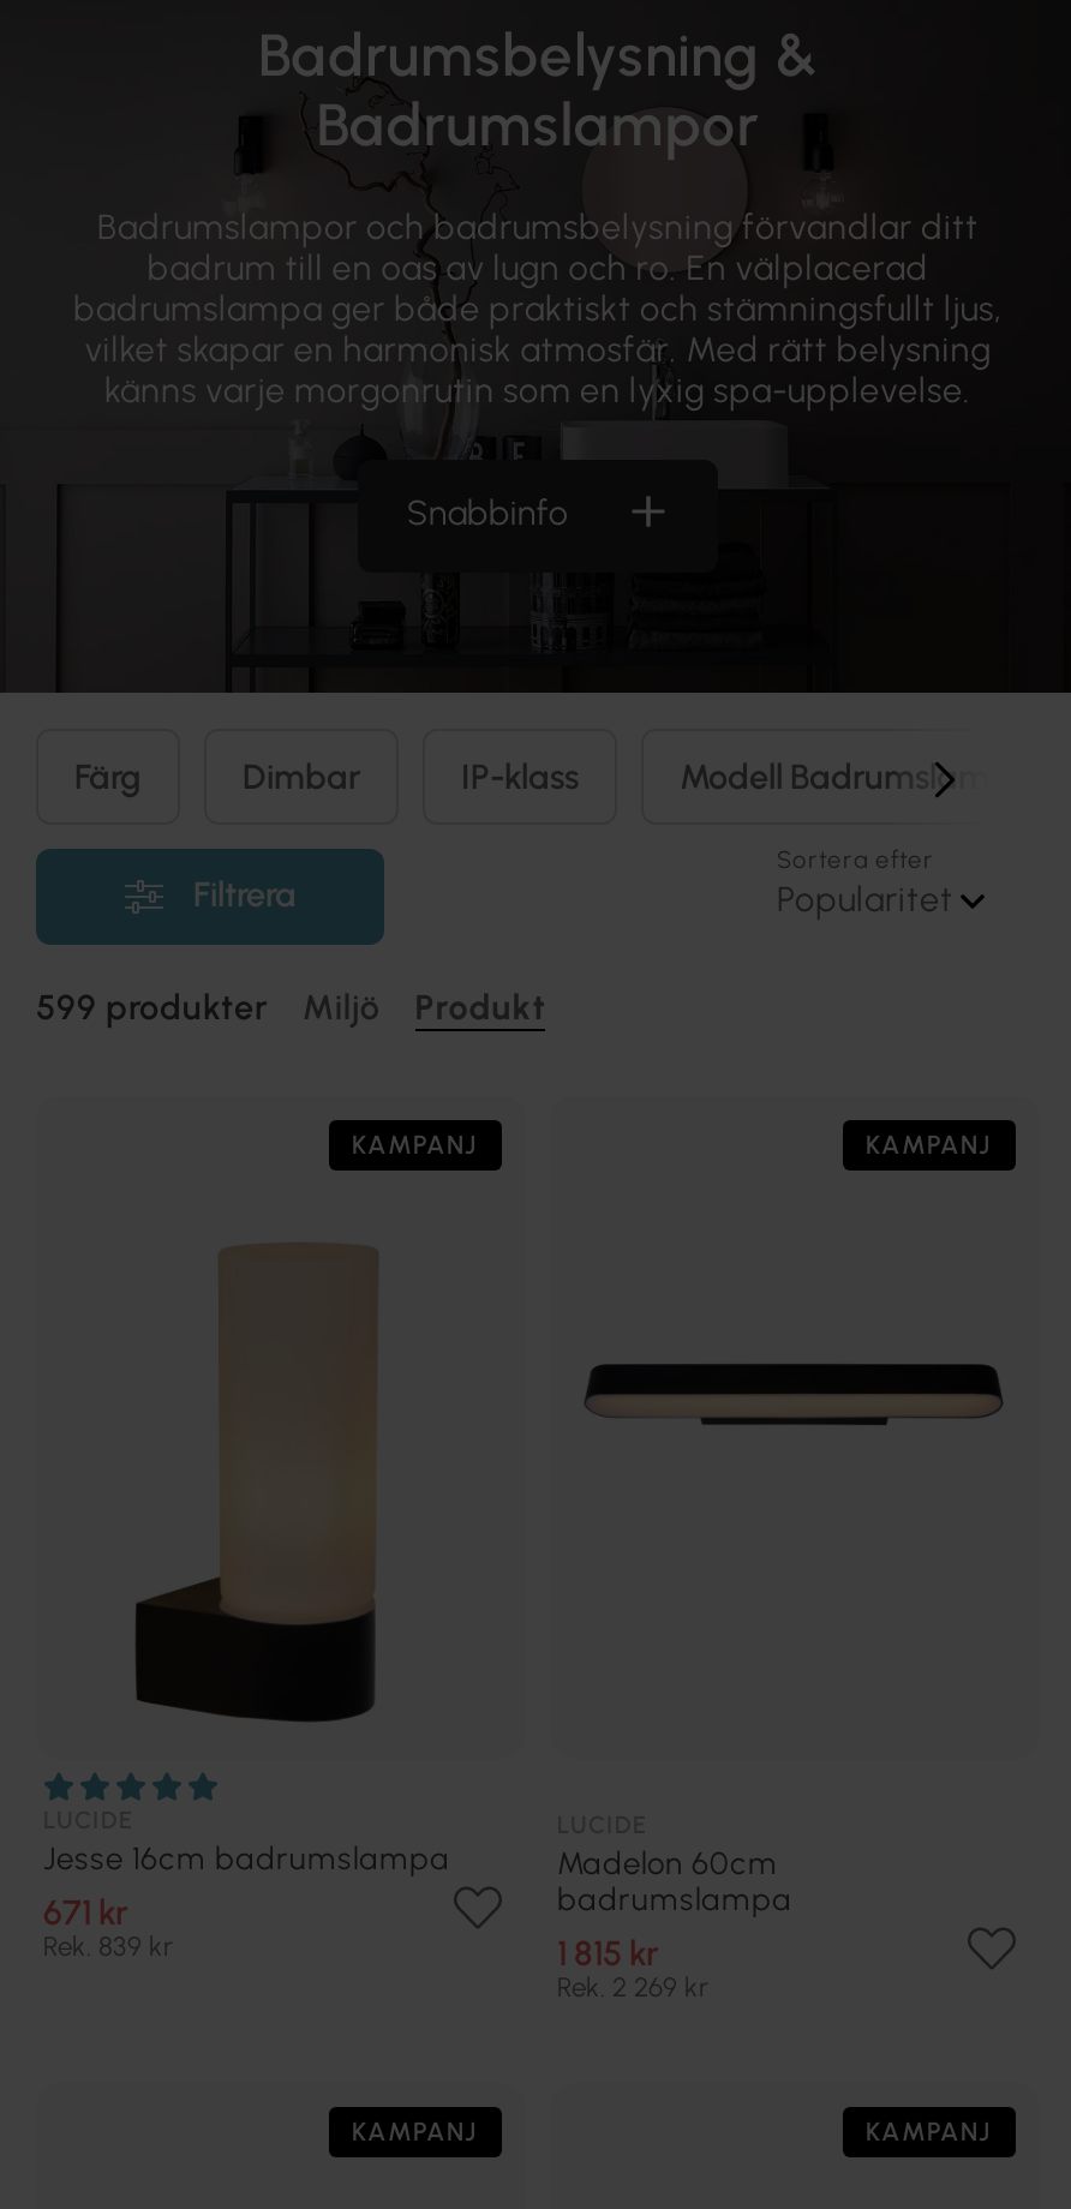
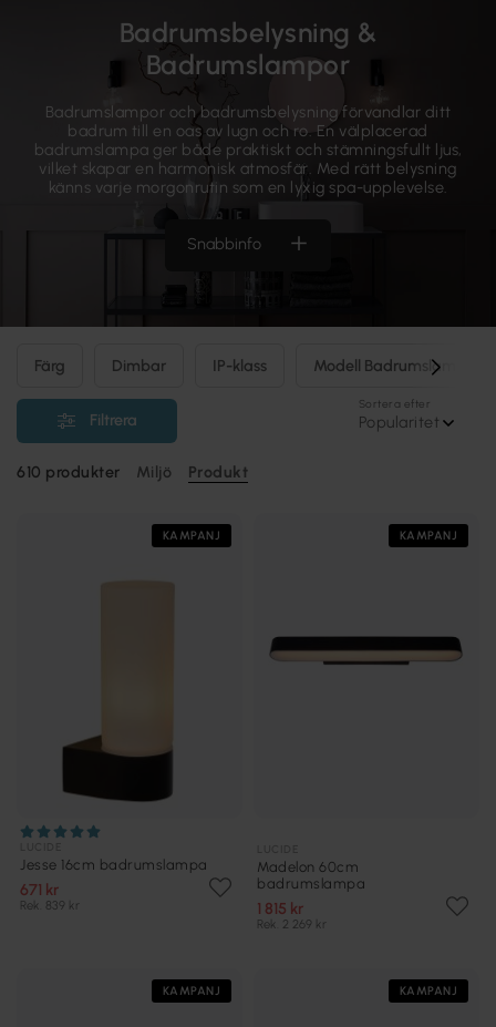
- 599 produkter
+ 610 produkter
